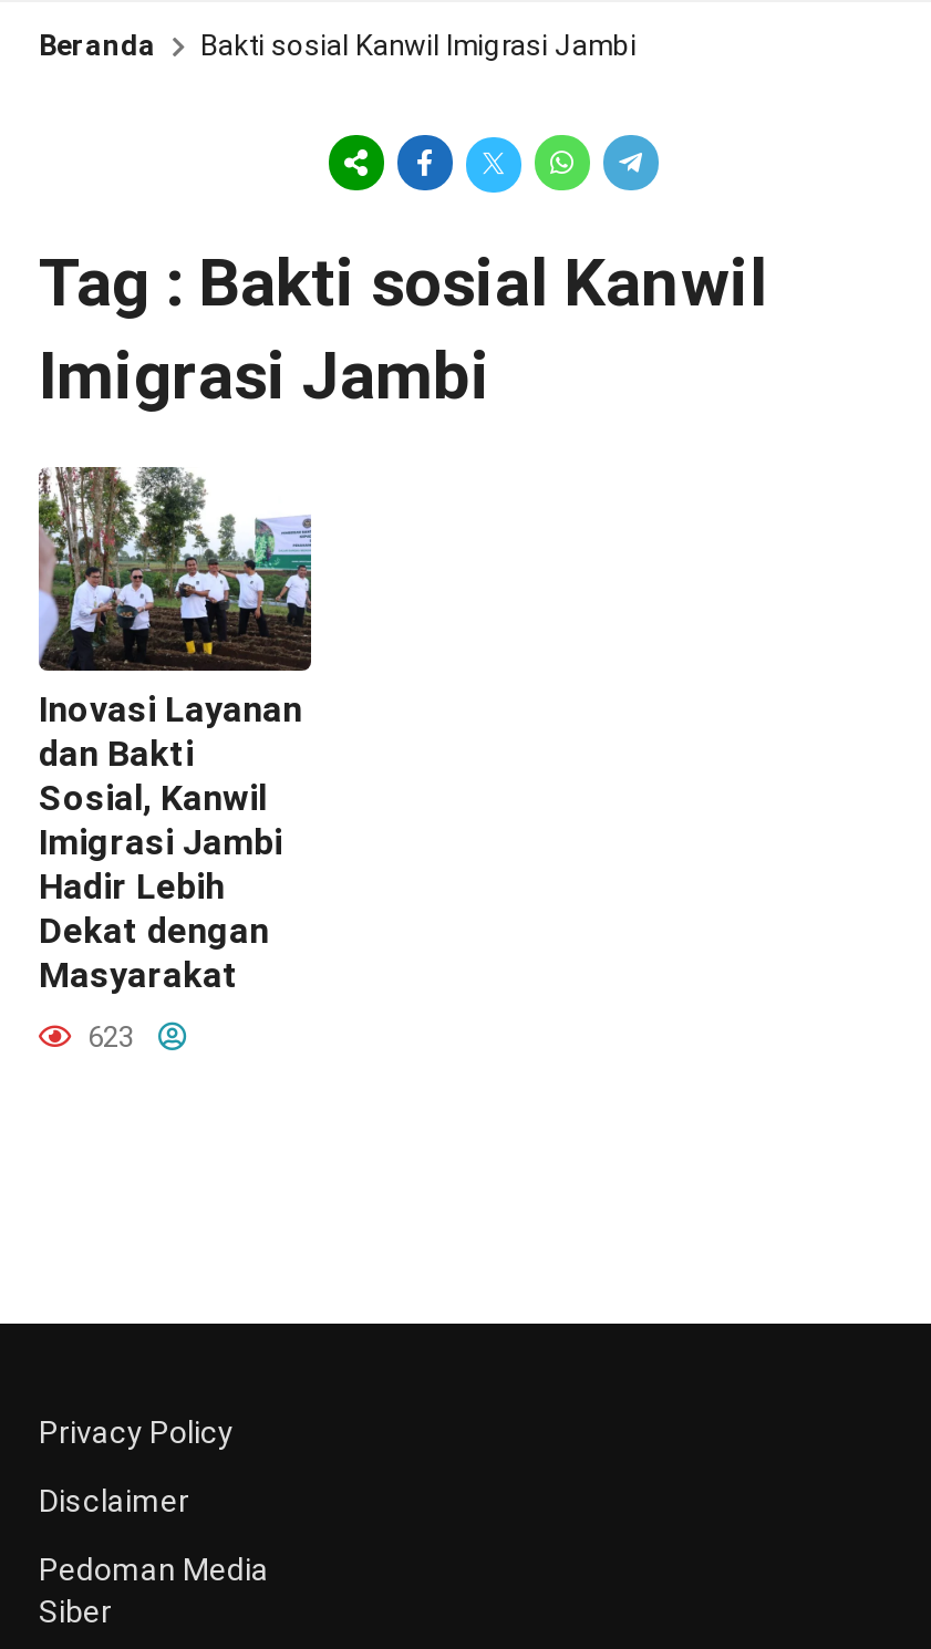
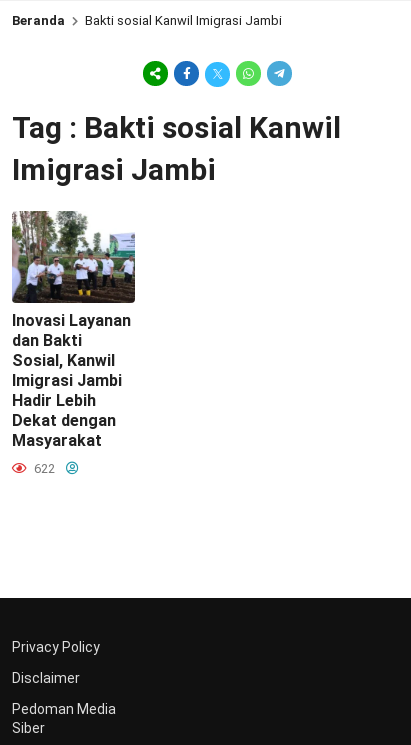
- 623
+ 622
